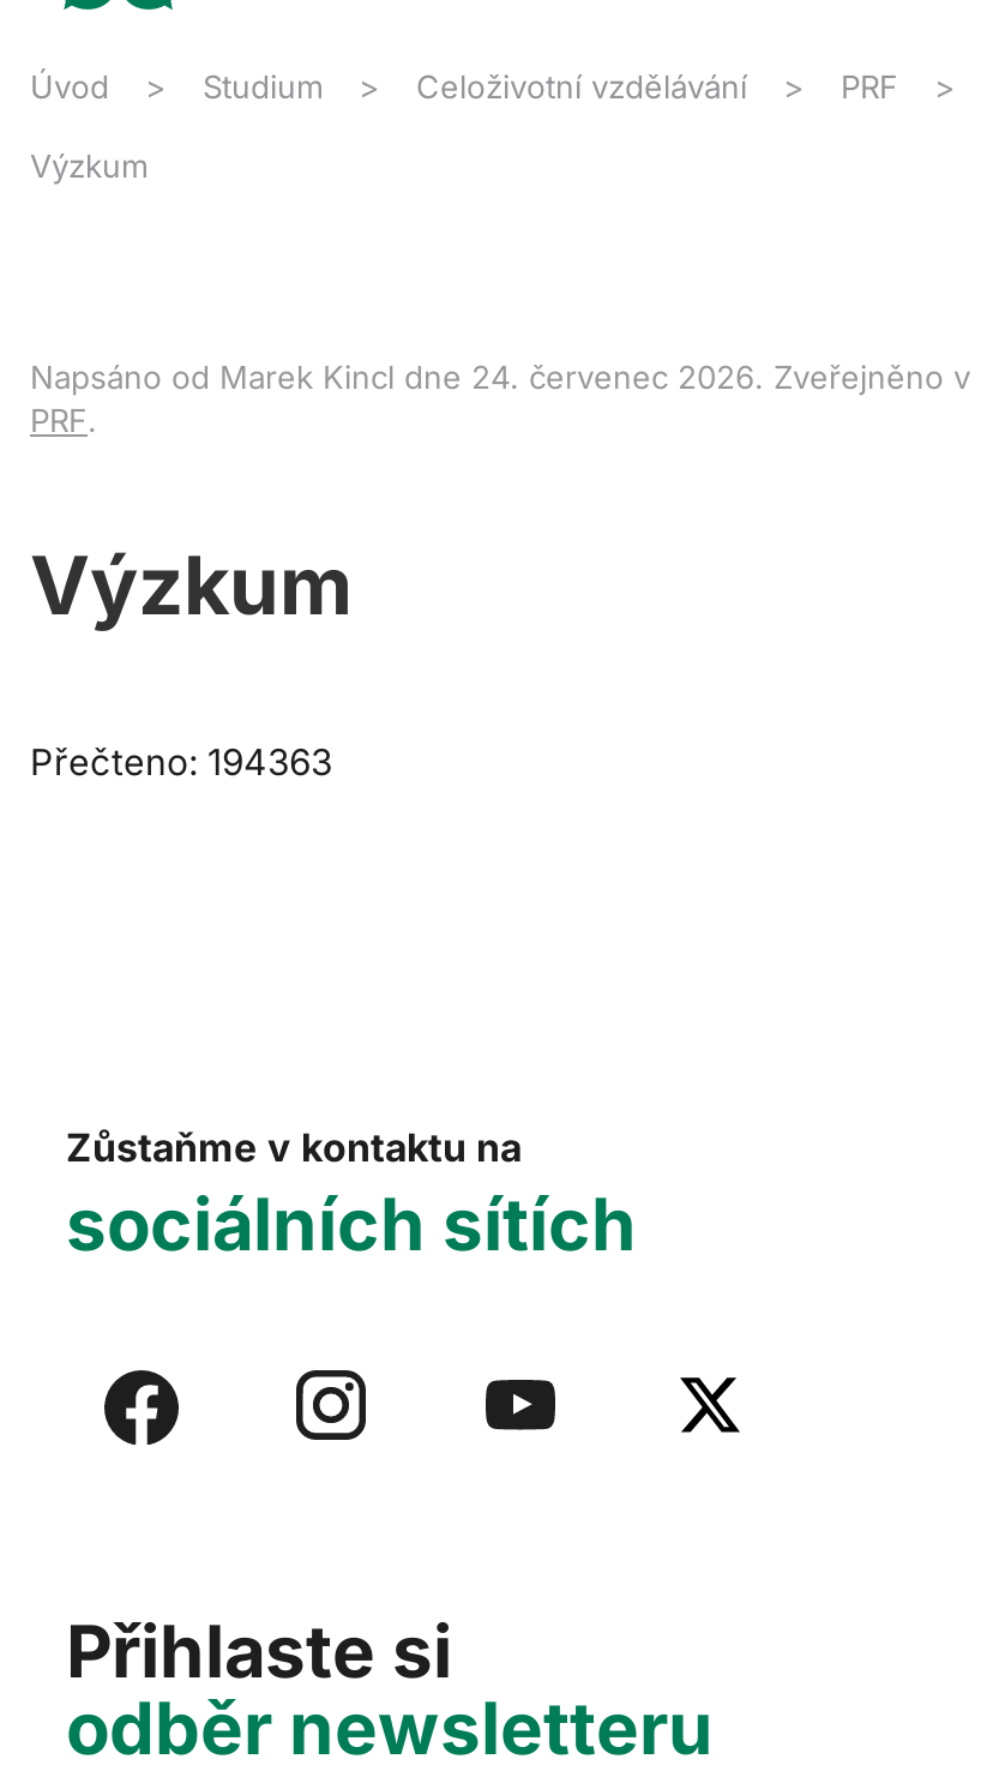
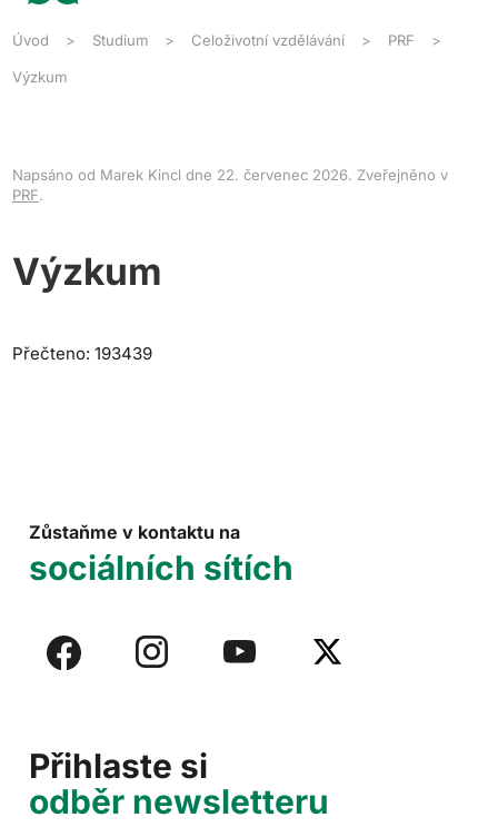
- Napsáno od Marek Kincl dne 24. červenec 2026. Zveřejněno v
+ Napsáno od Marek Kincl dne 22. červenec 2026. Zveřejněno v

- Přečteno: 194363
+ Přečteno: 193439
